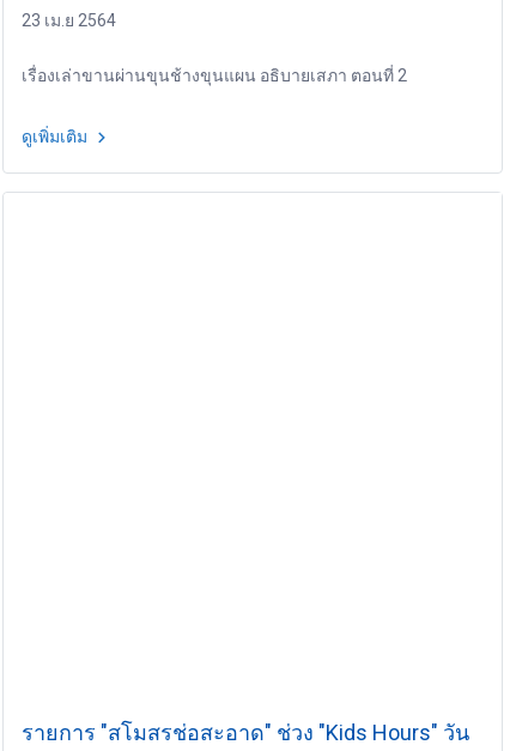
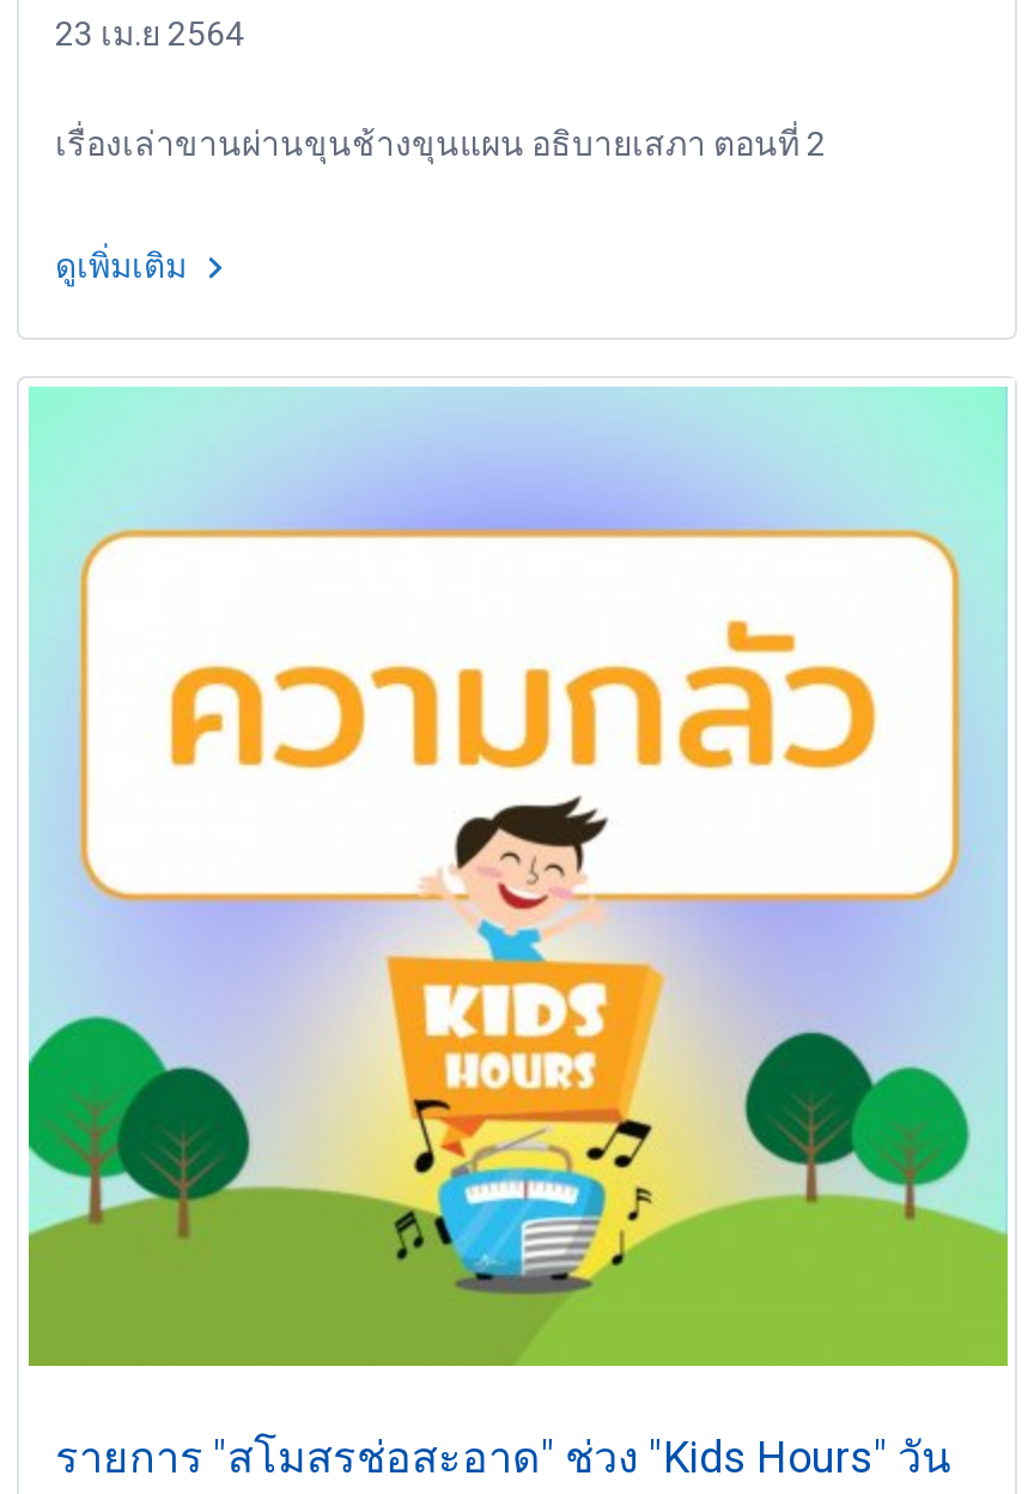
+ [image]
